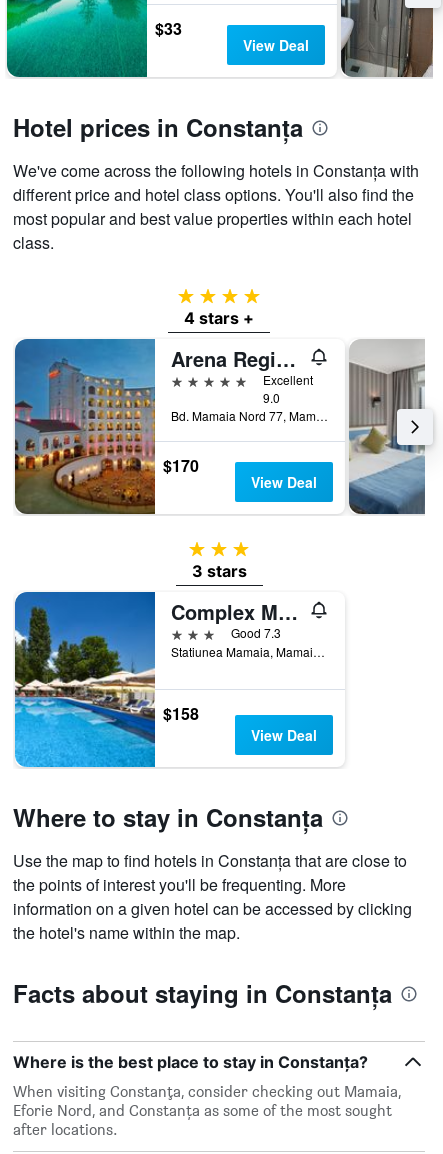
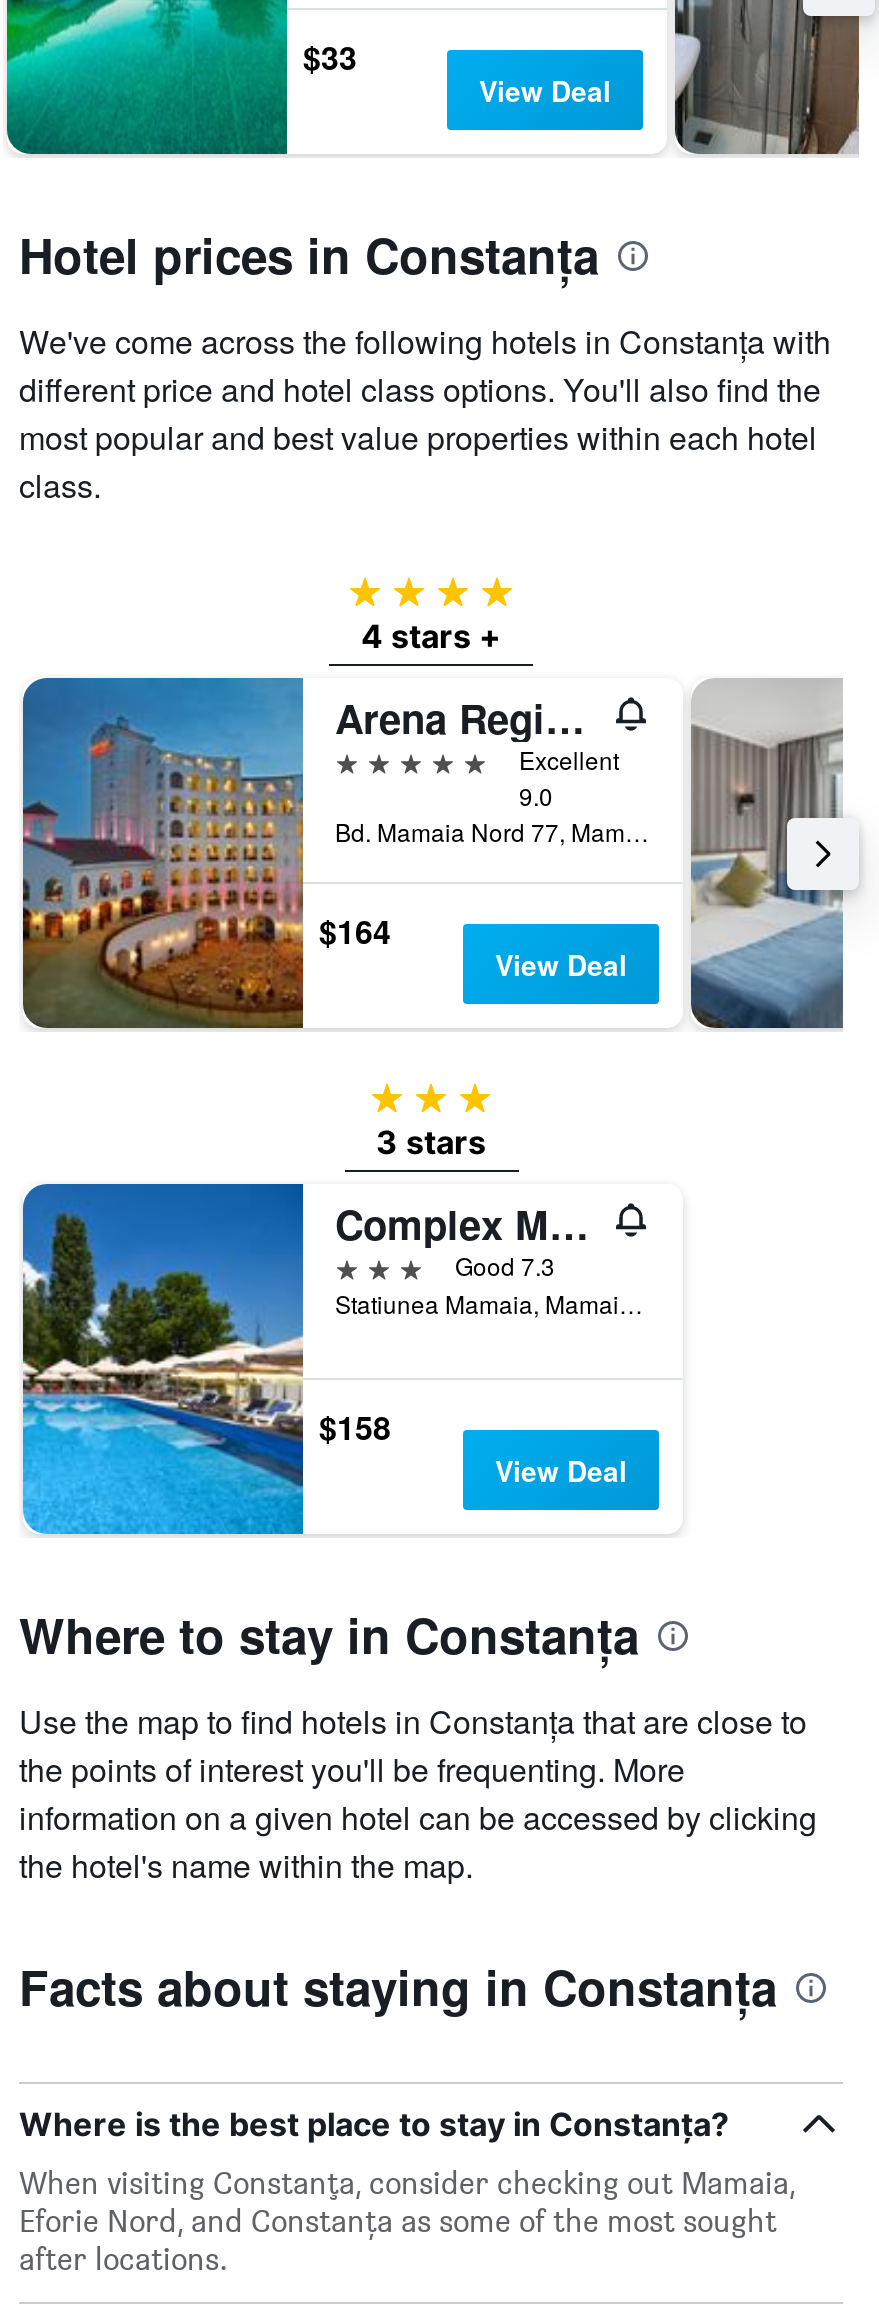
- $170
+ $164
